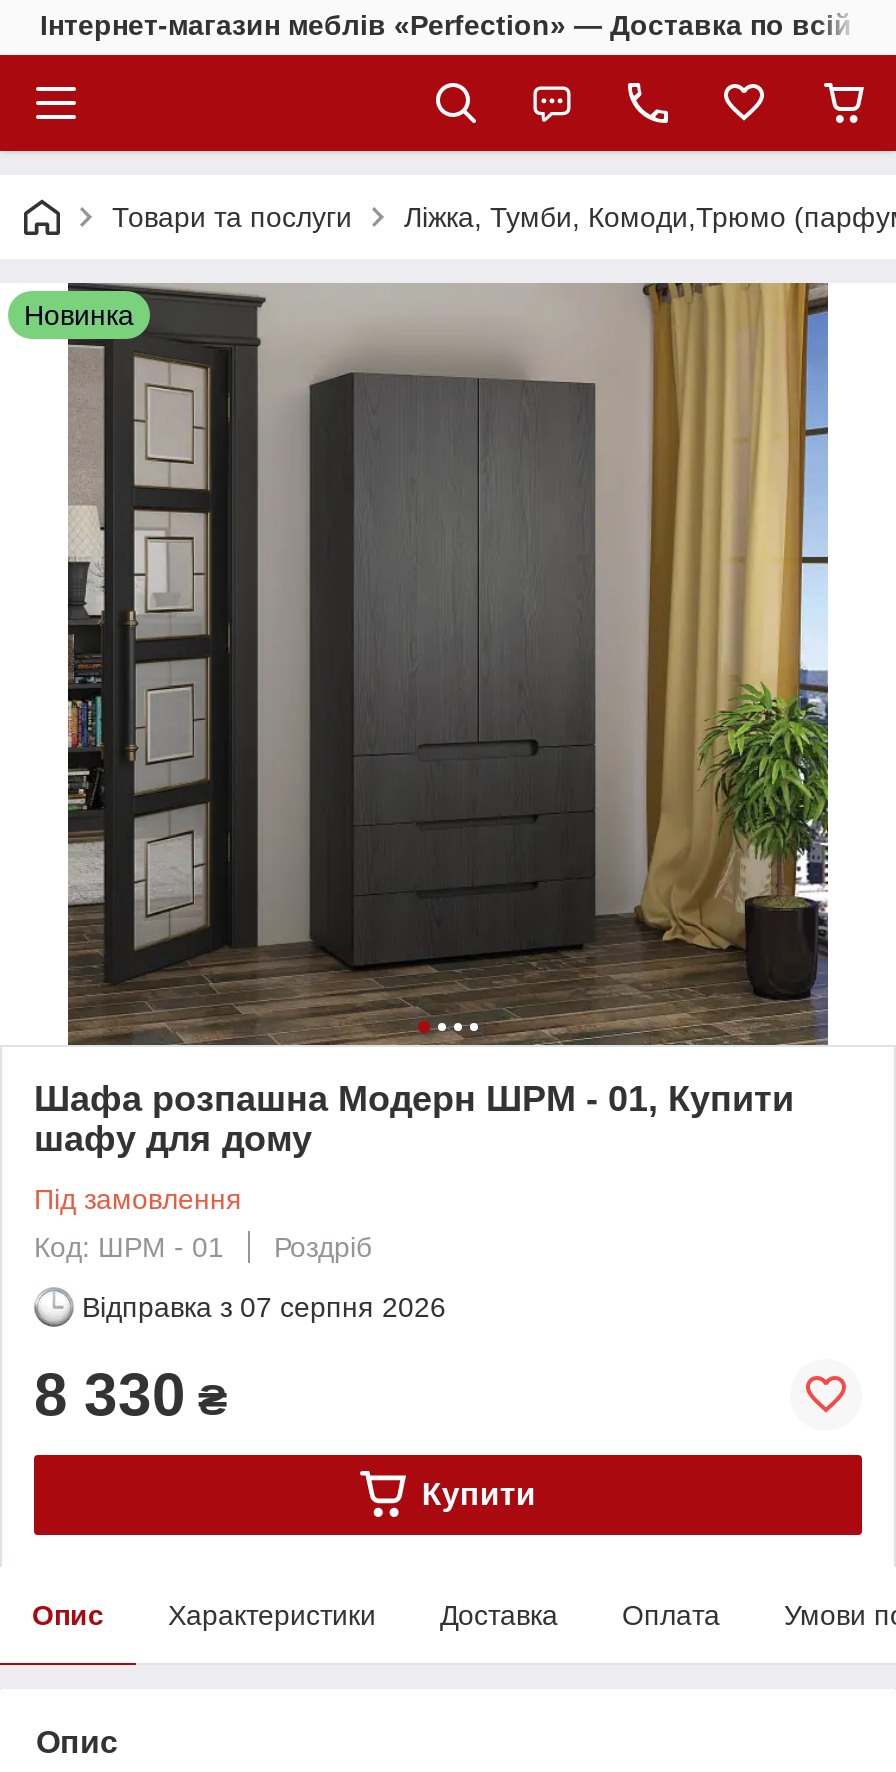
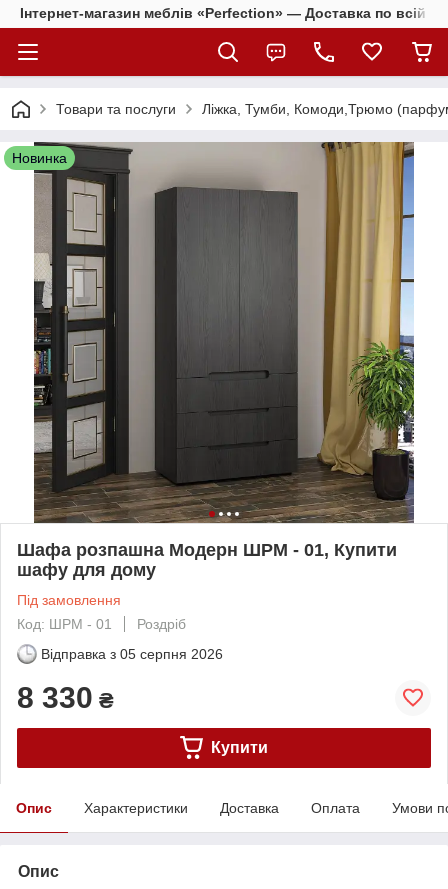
- Відправка з 07 серпня 2026
+ Відправка з 05 серпня 2026
